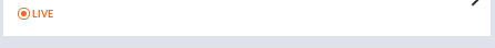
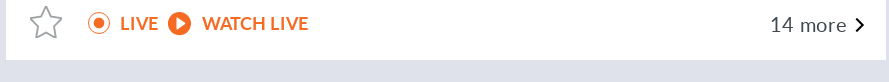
+ WATCH LIVE
+ 14 more
